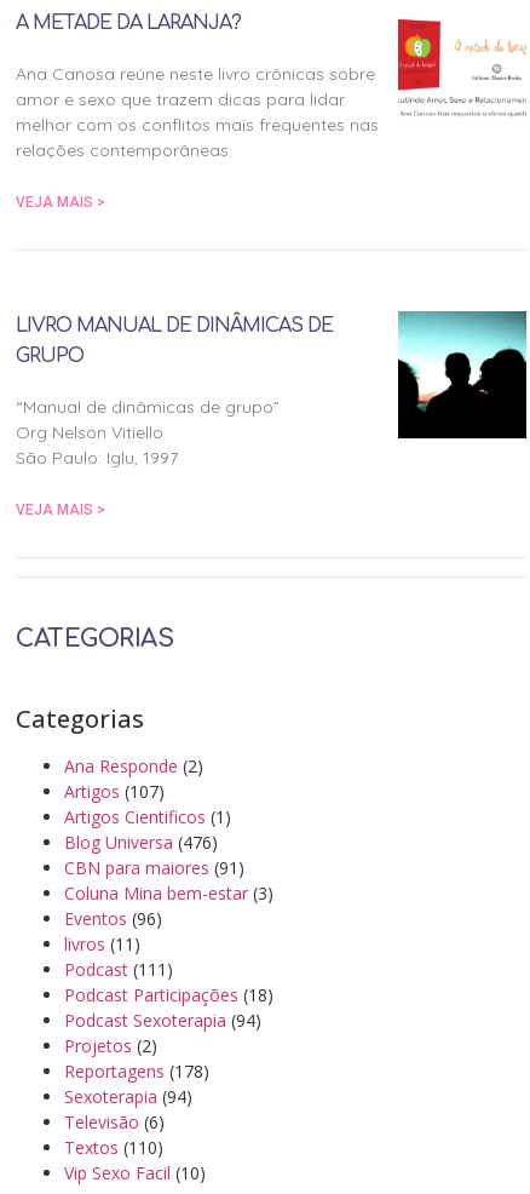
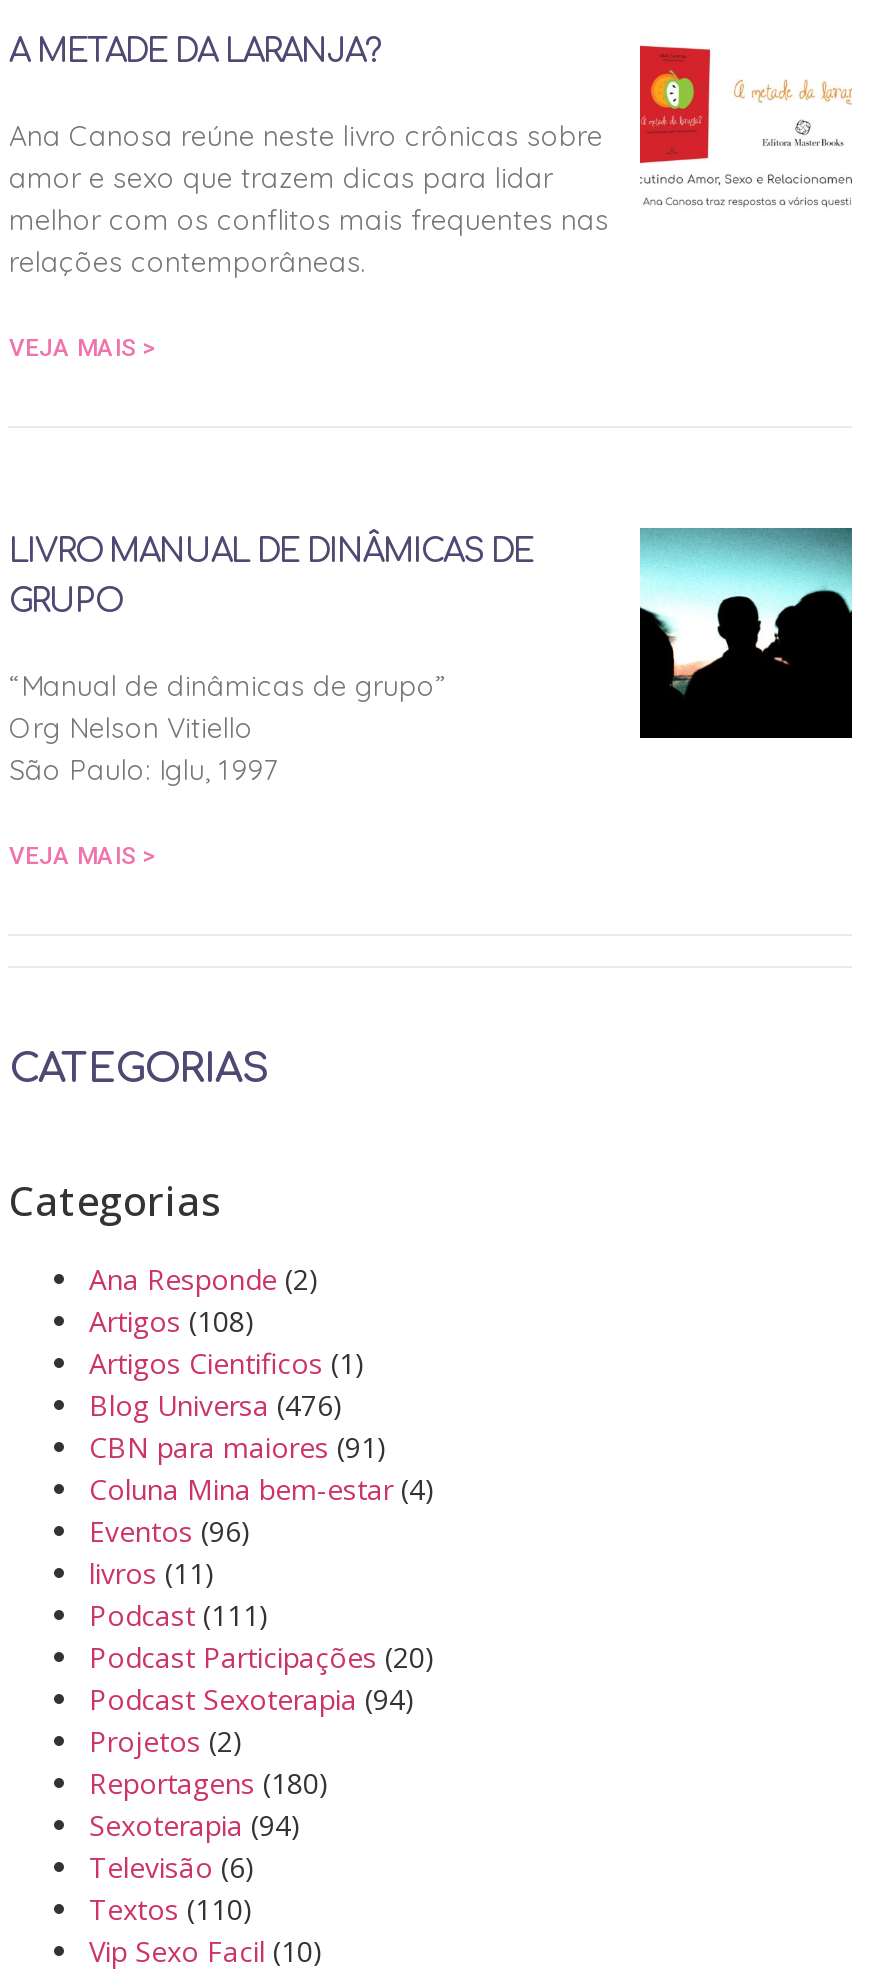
- Artigos (107)
+ Artigos (108)

- Coluna Mina bem-estar (3)
+ Coluna Mina bem-estar (4)

- Podcast Participações (18)
+ Podcast Participações (20)

- Reportagens (178)
+ Reportagens (180)
